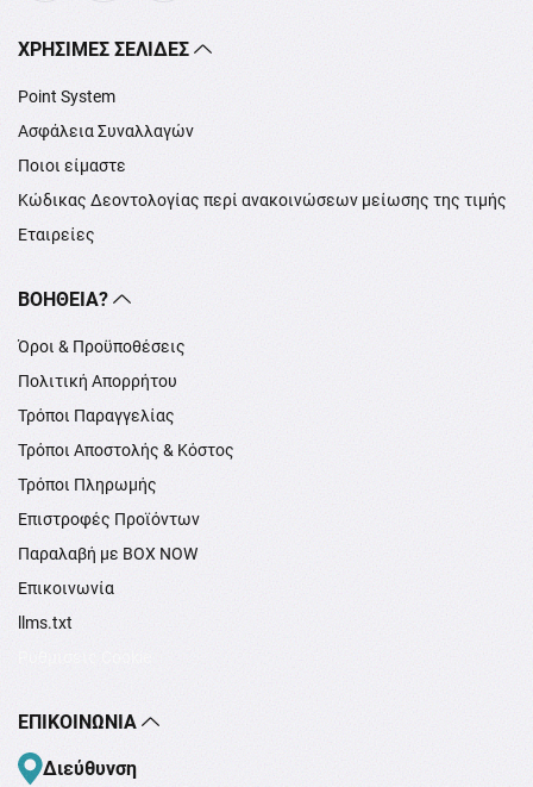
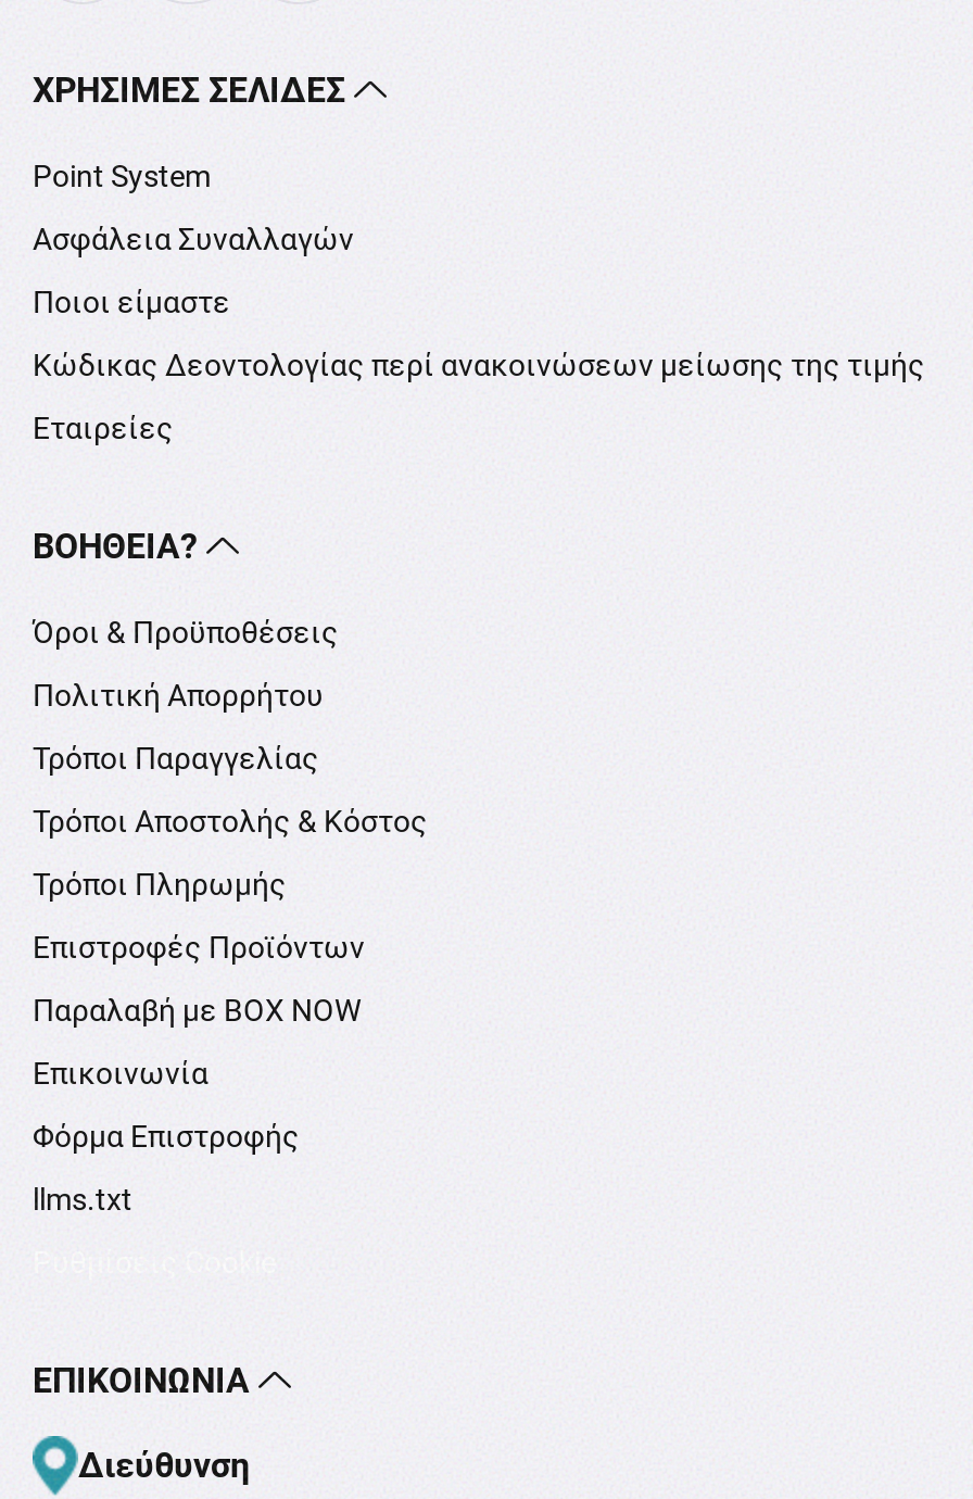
+ Φόρμα Επιστροφής
